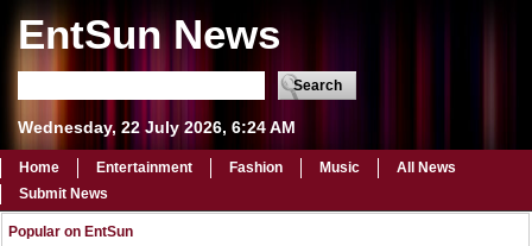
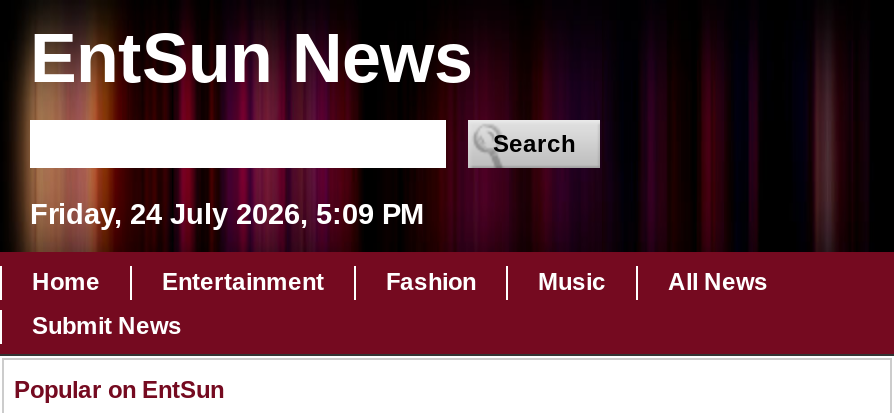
- Wednesday, 22 July 2026, 6:24 AM
+ Friday, 24 July 2026, 5:09 PM
